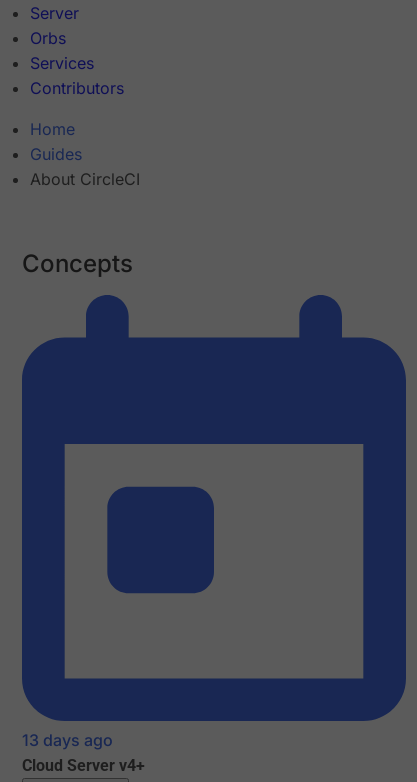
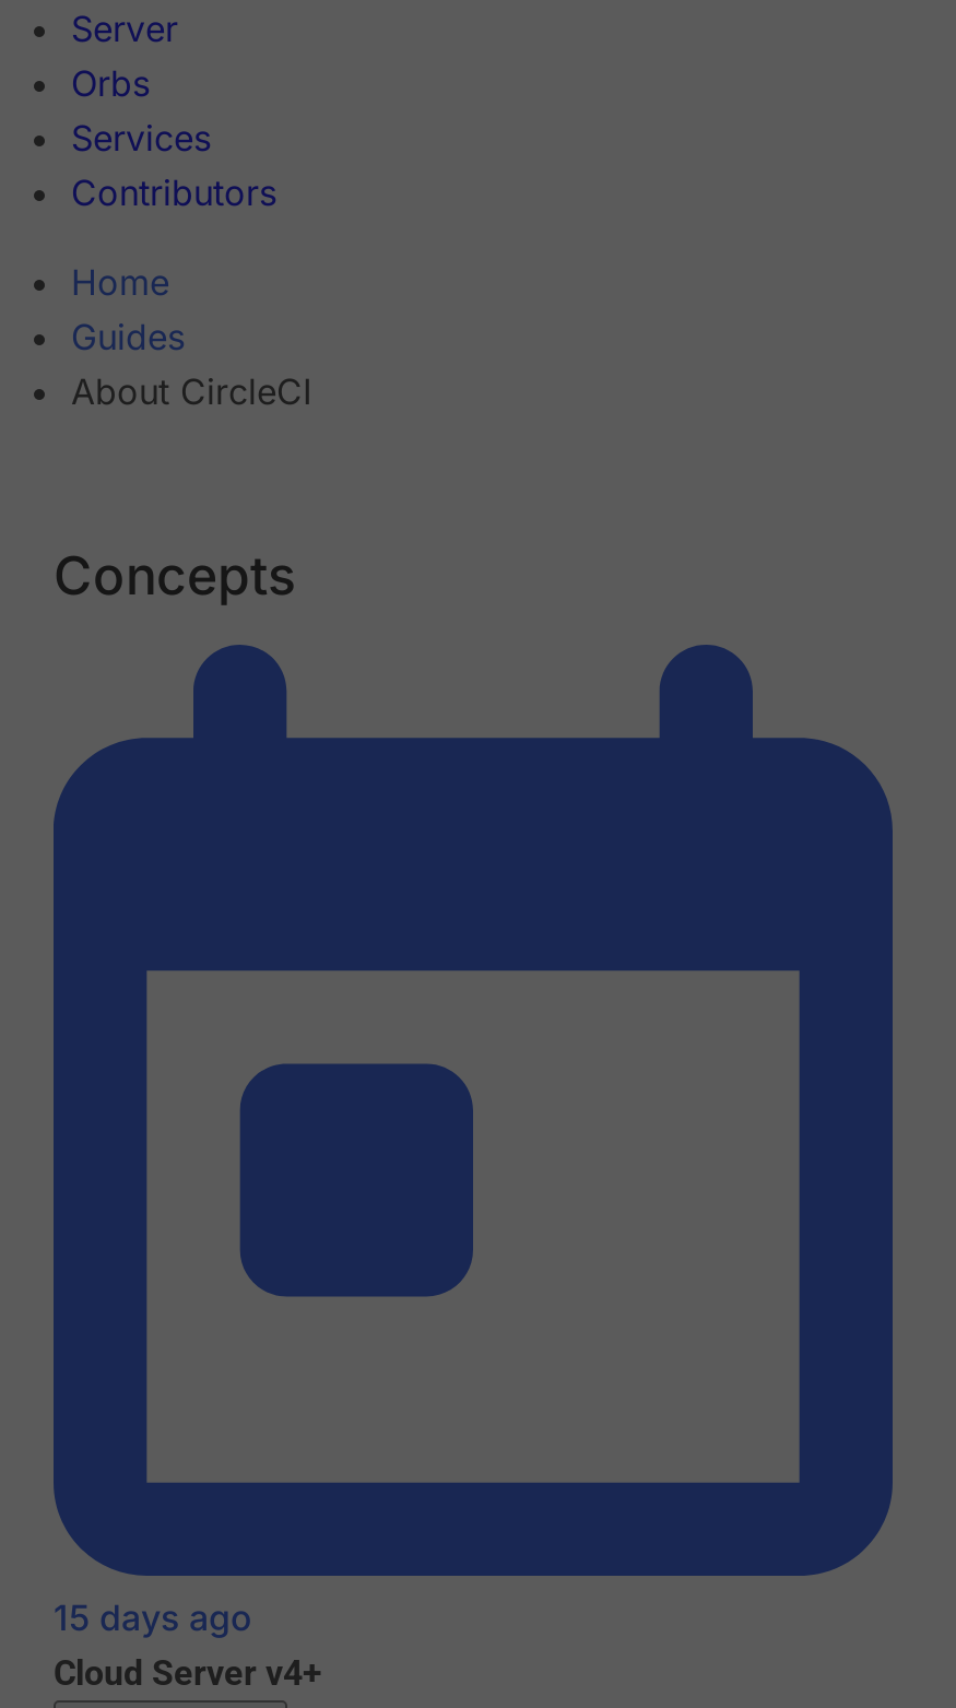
- 13 days ago
+ 15 days ago
